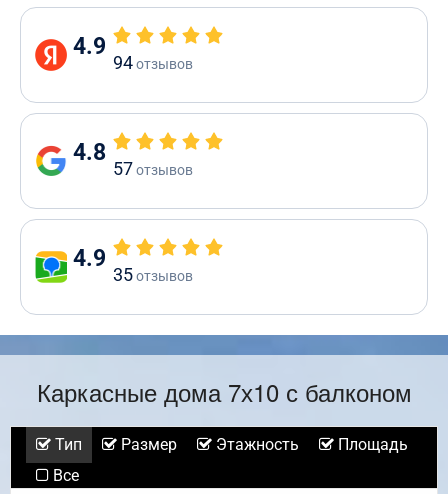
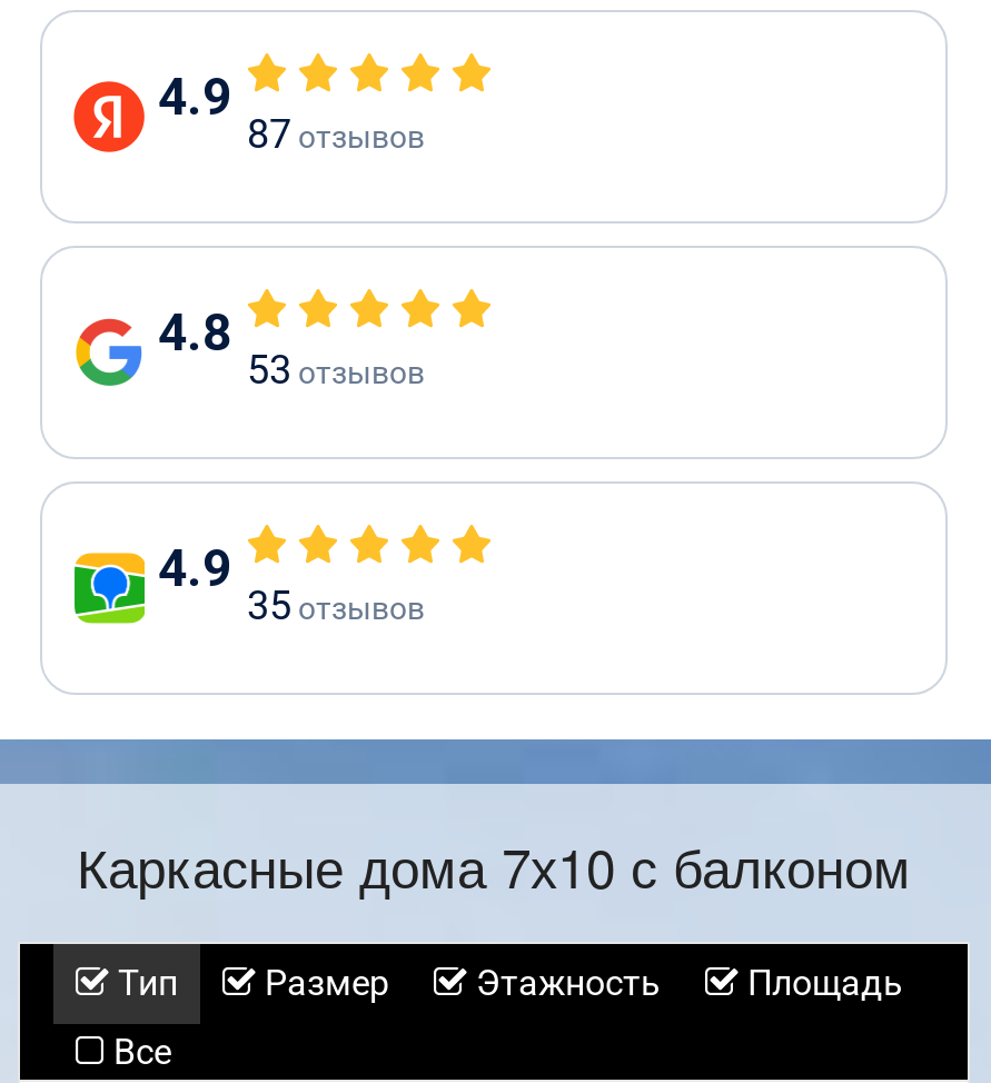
- 94 отзывов
+ 87 отзывов

- 57 отзывов
+ 53 отзывов
